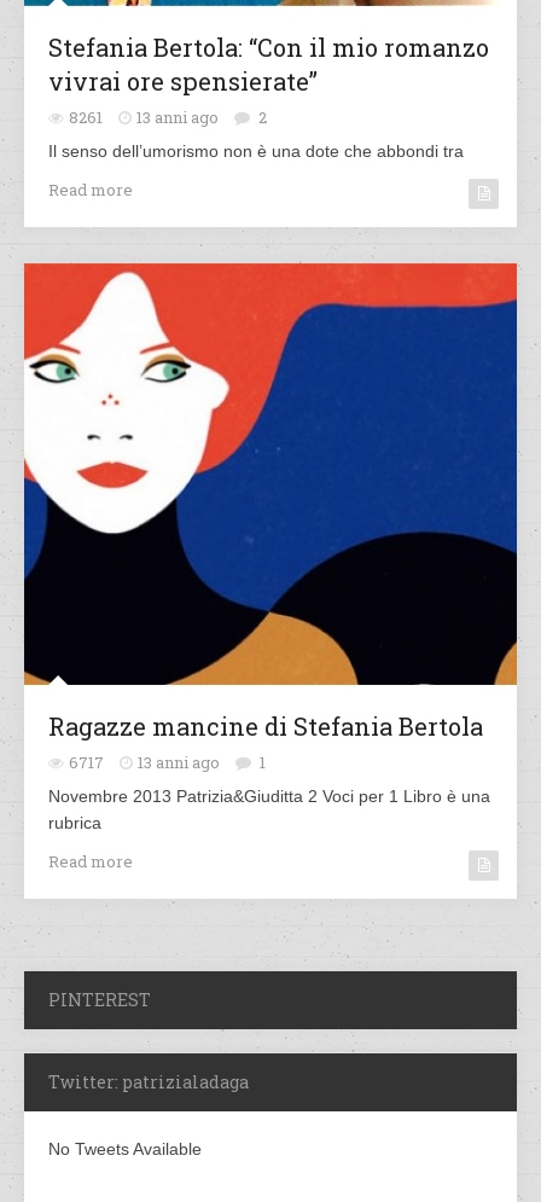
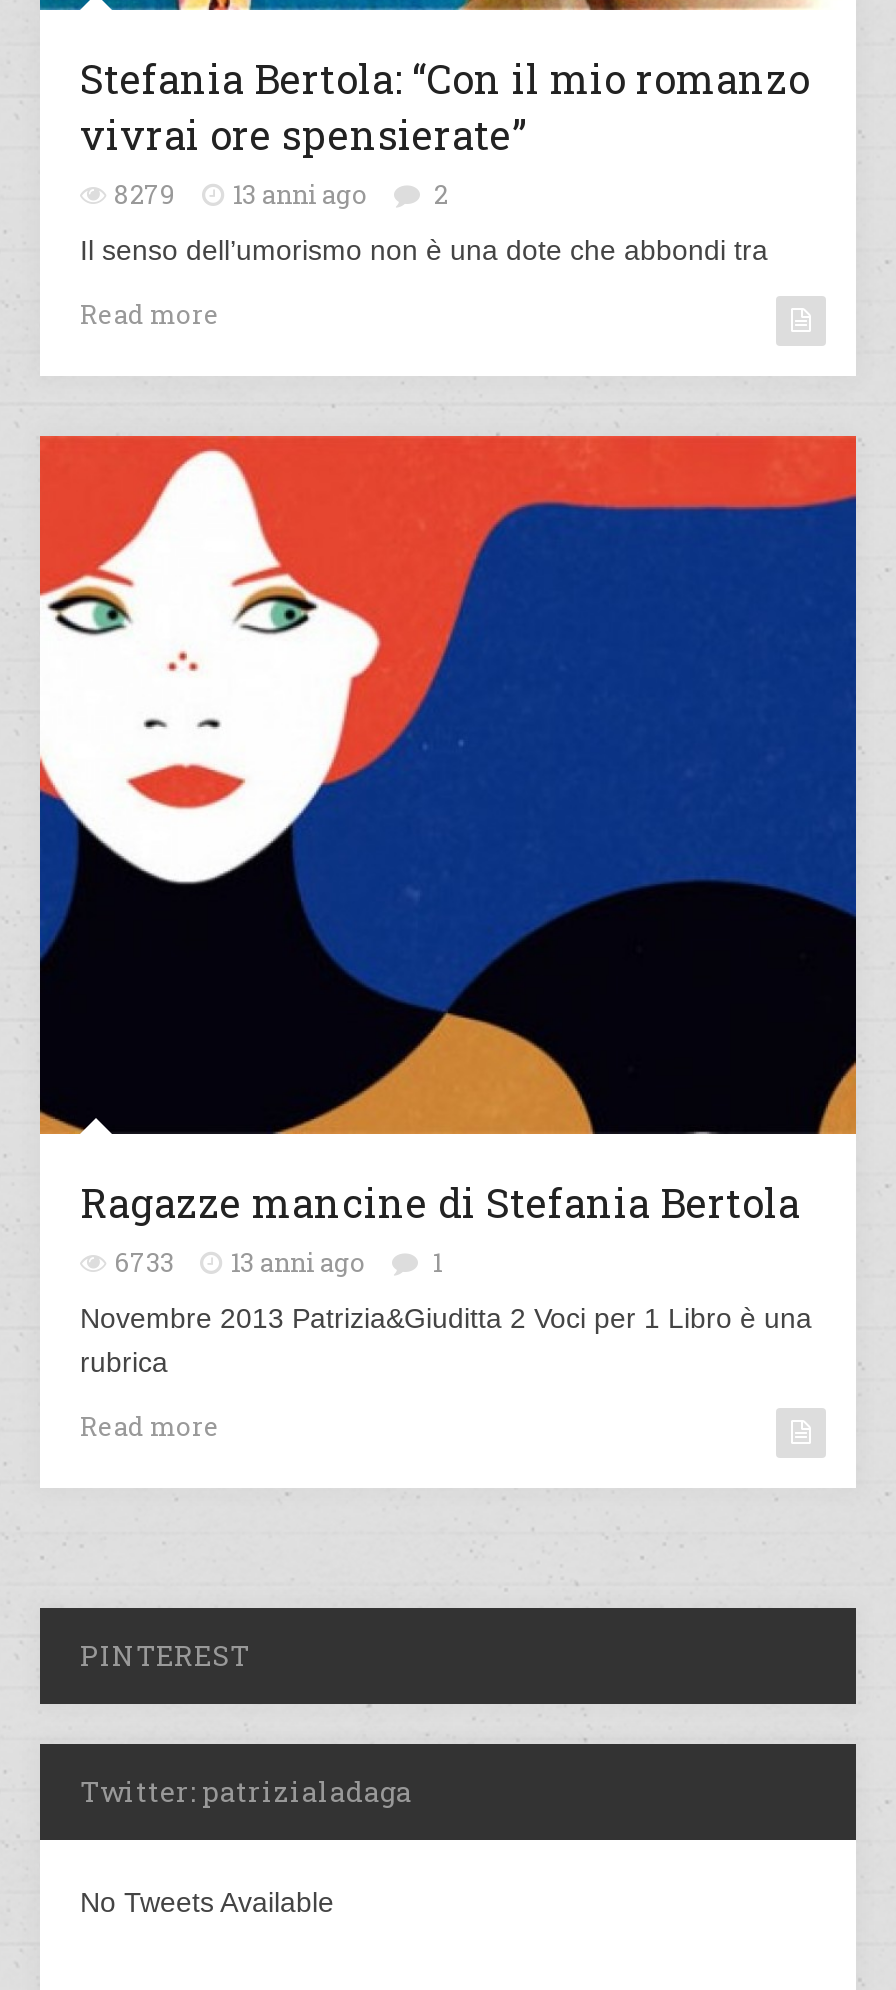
- 8261 13 anni ago 2
+ 8279 13 anni ago 2

- 6717 13 anni ago 1
+ 6733 13 anni ago 1
